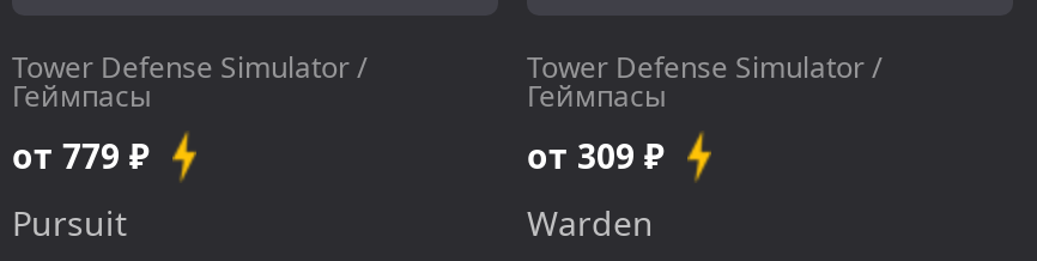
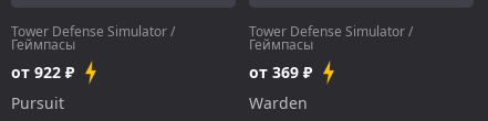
- от 779 ₽
+ от 922 ₽

- от 309 ₽
+ от 369 ₽
